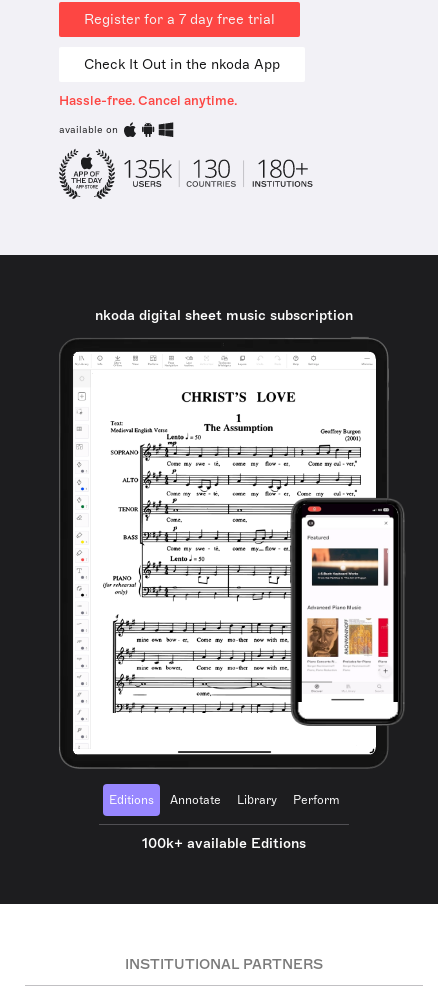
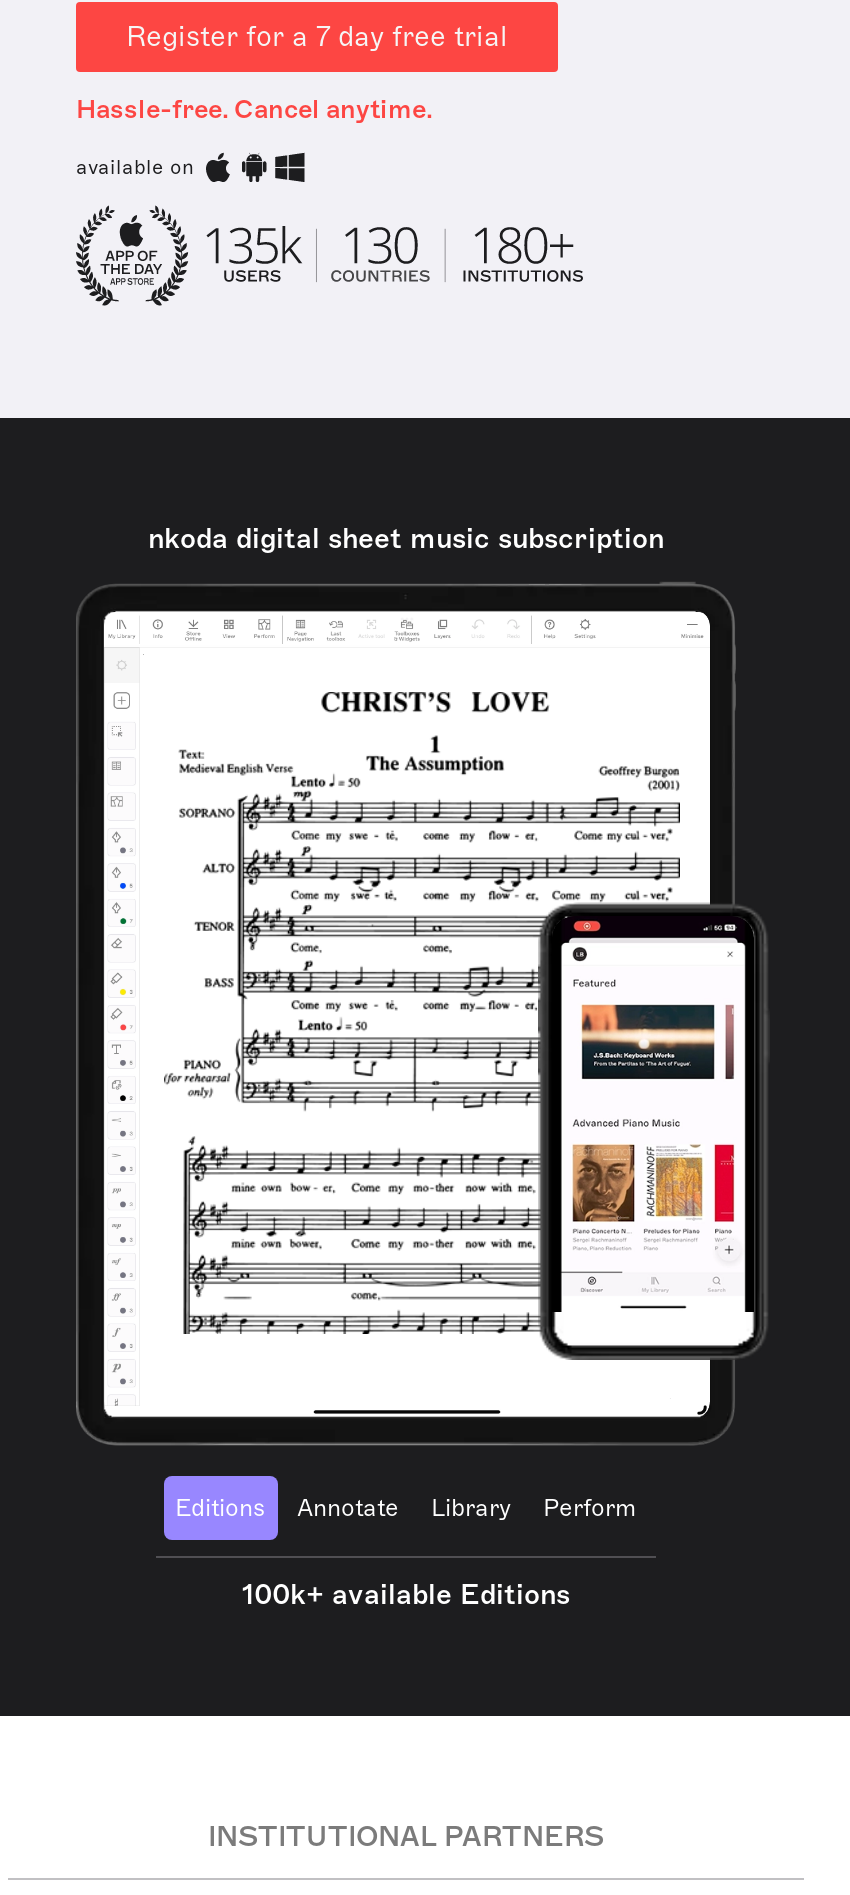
- Check It Out in the nkoda App
